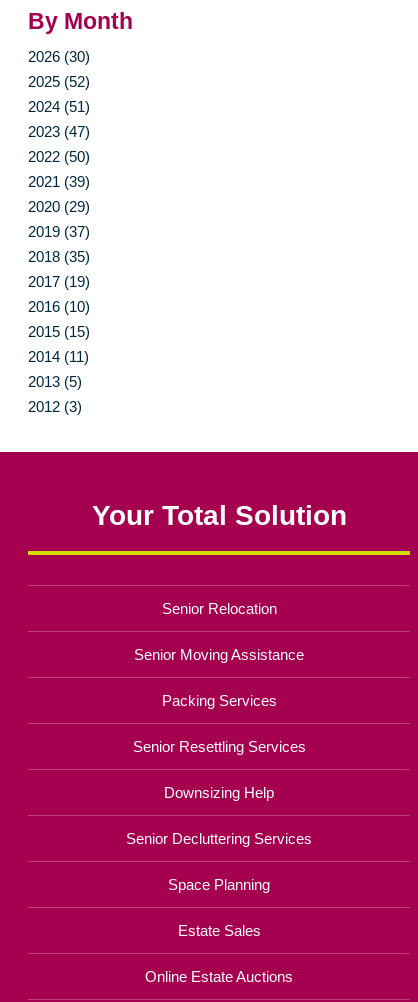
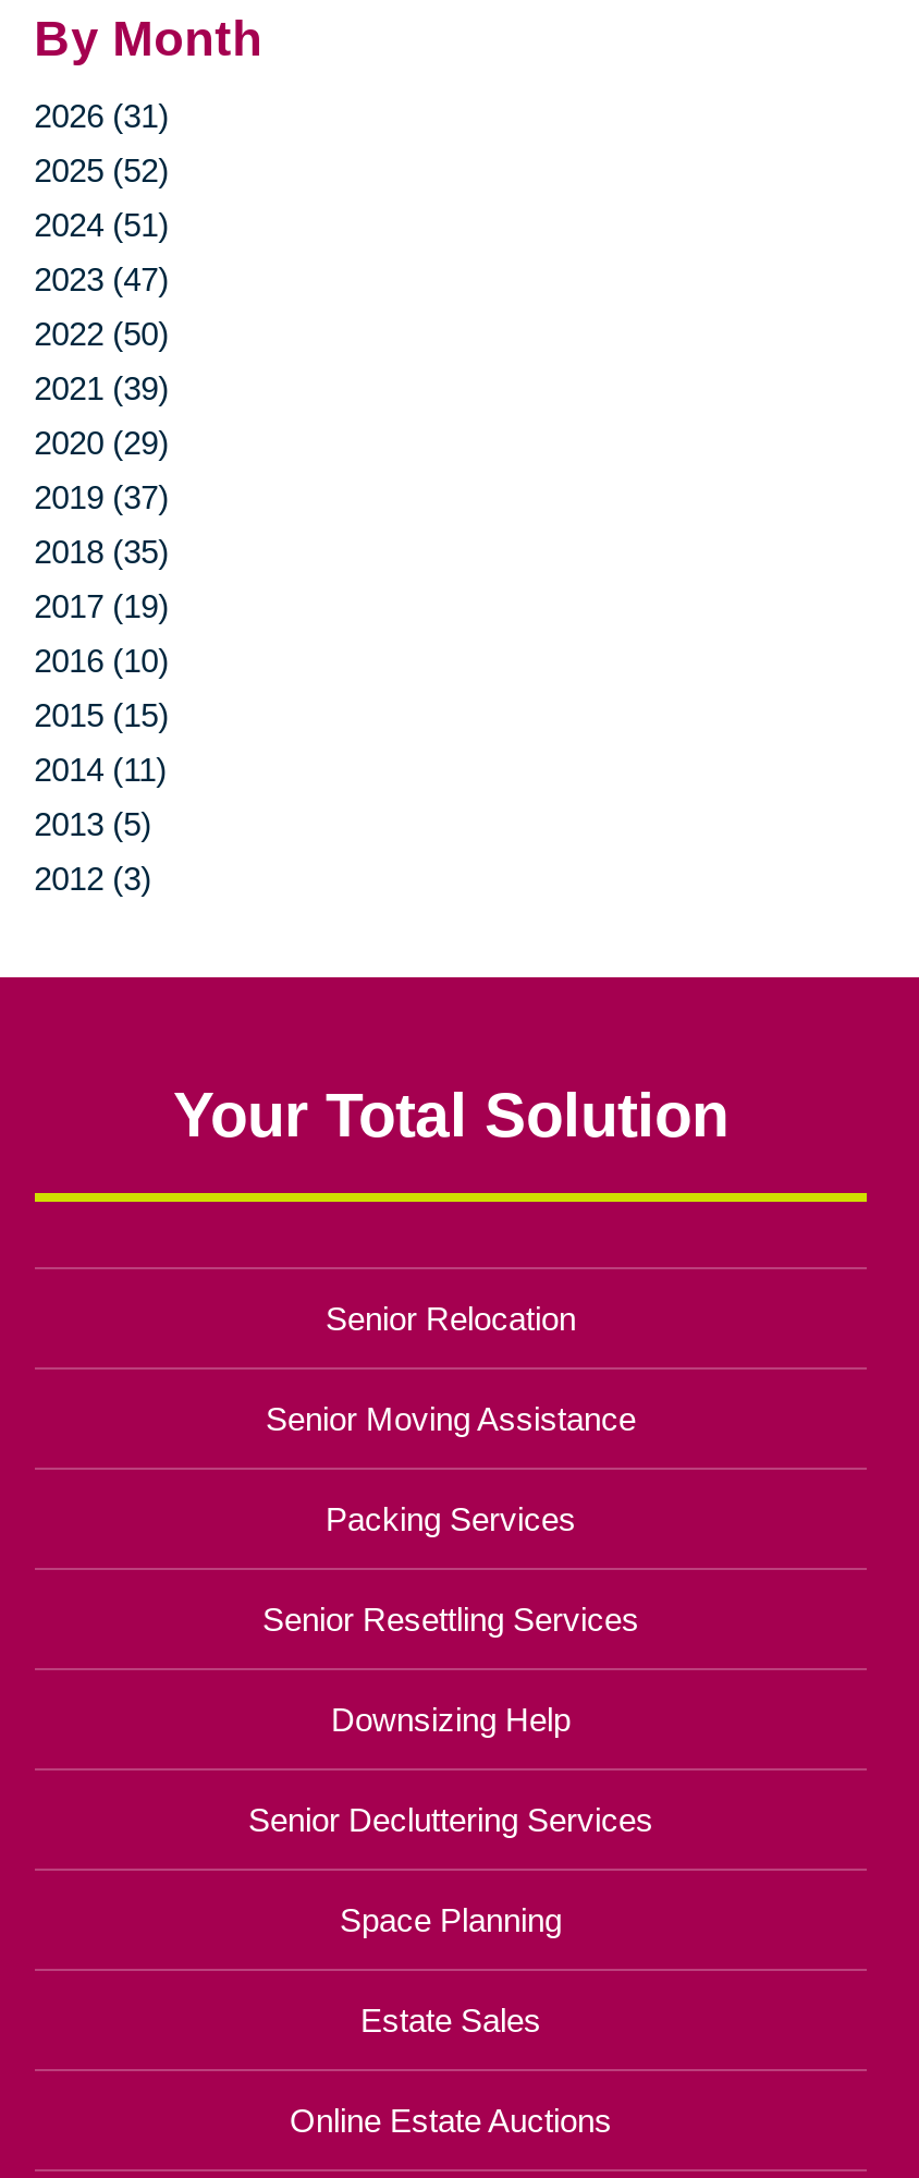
- 2026 (30)
+ 2026 (31)
